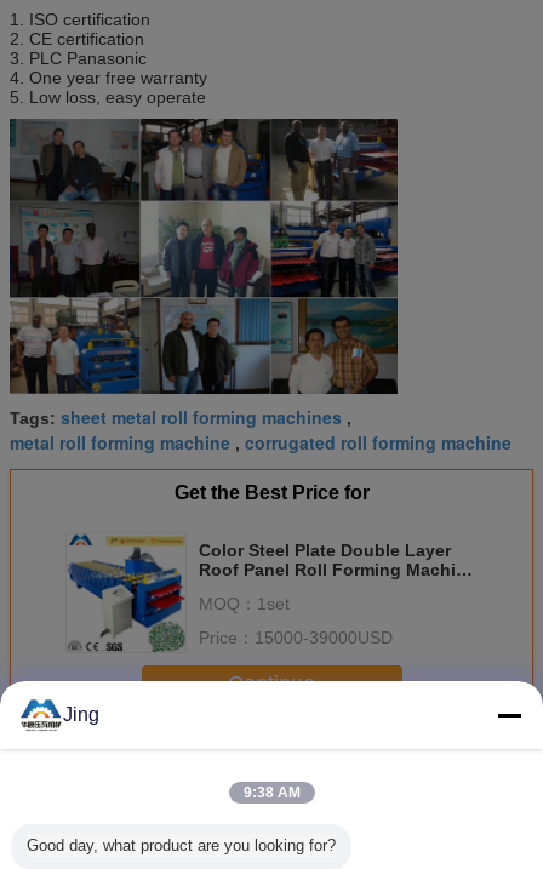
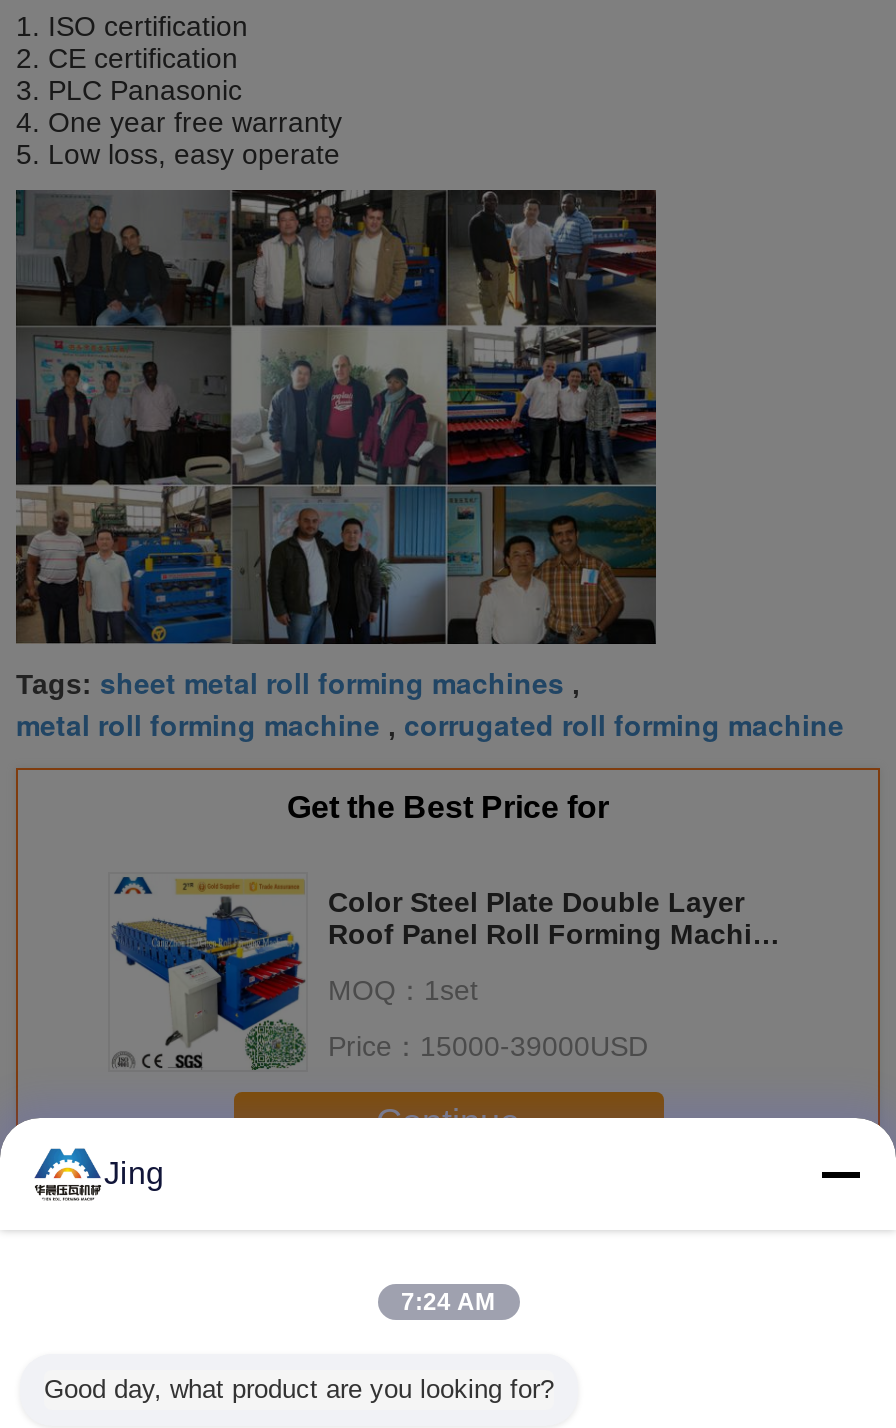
- 9:38 AM
+ 7:24 AM
